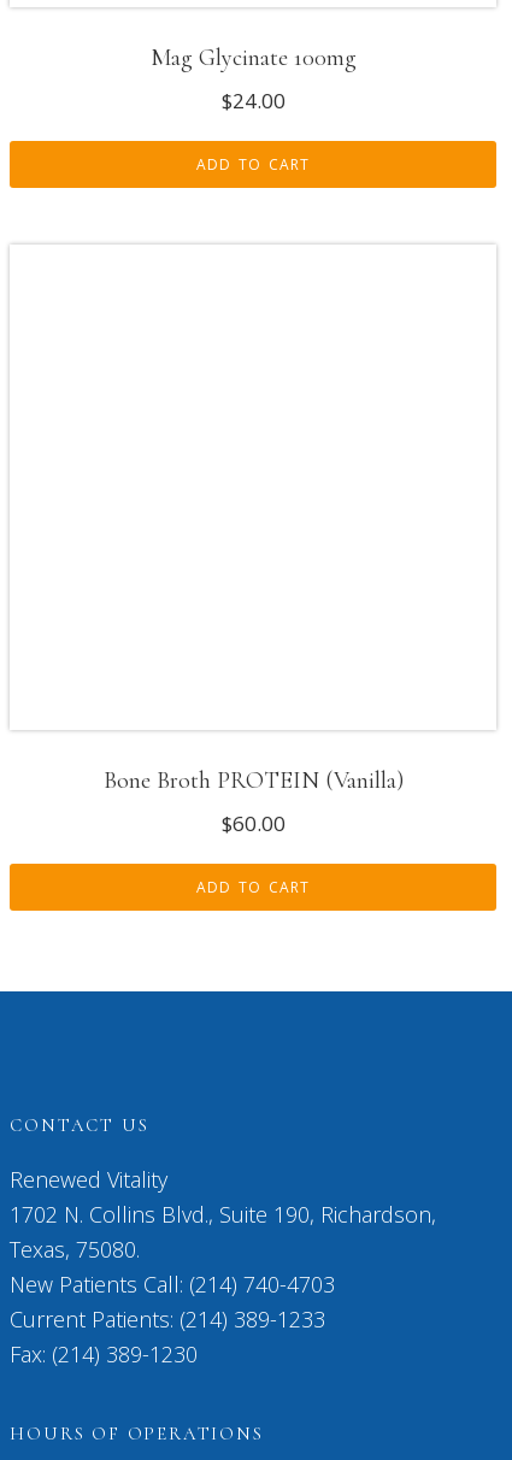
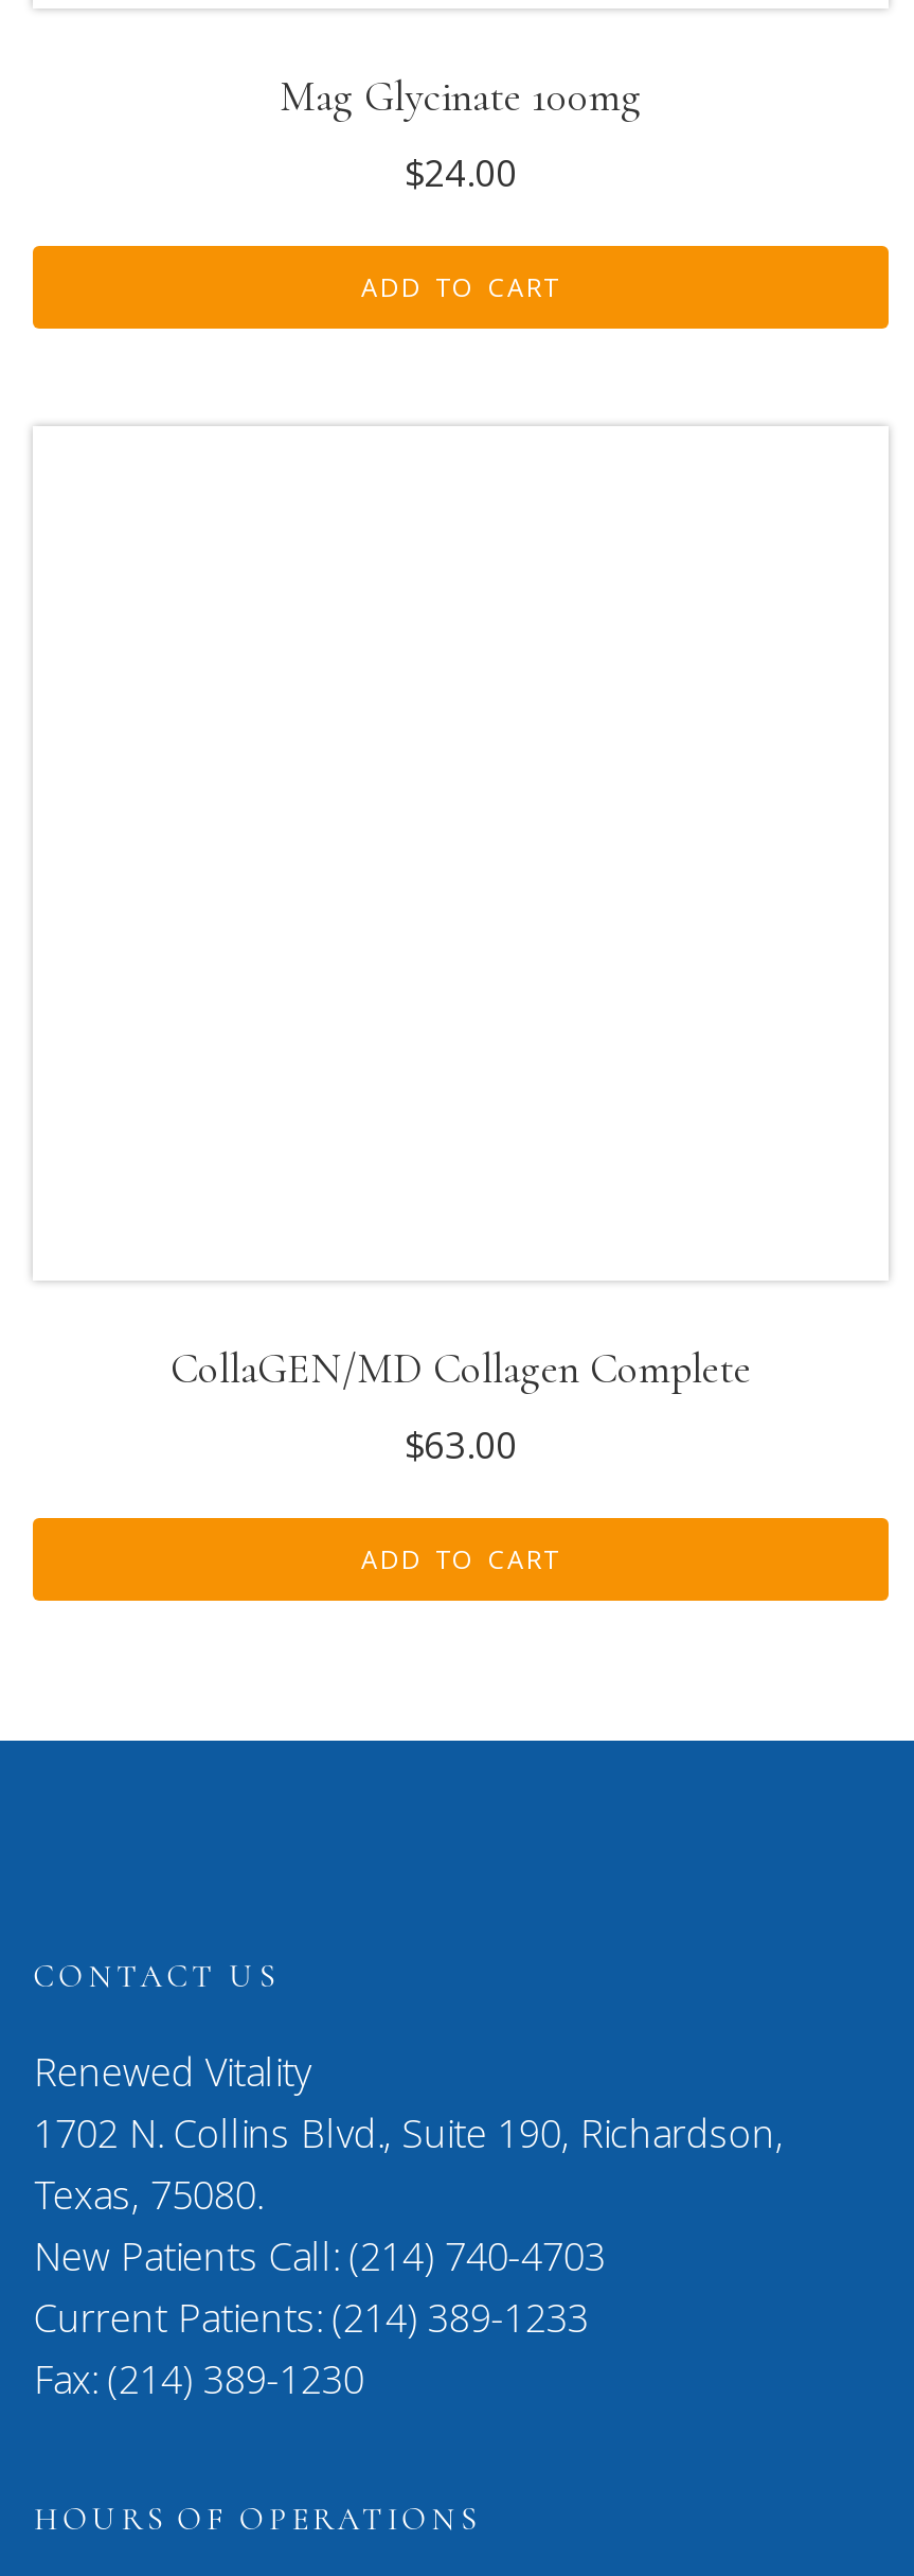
- Bone Broth PROTEIN (Vanilla)
+ CollaGEN/MD Collagen Complete

- $60.00
+ $63.00
